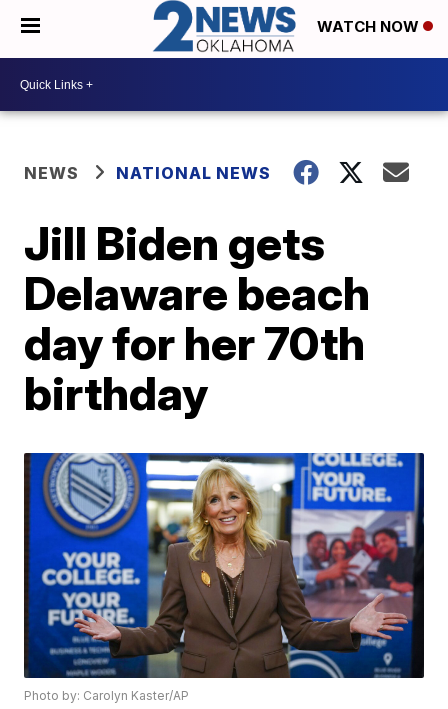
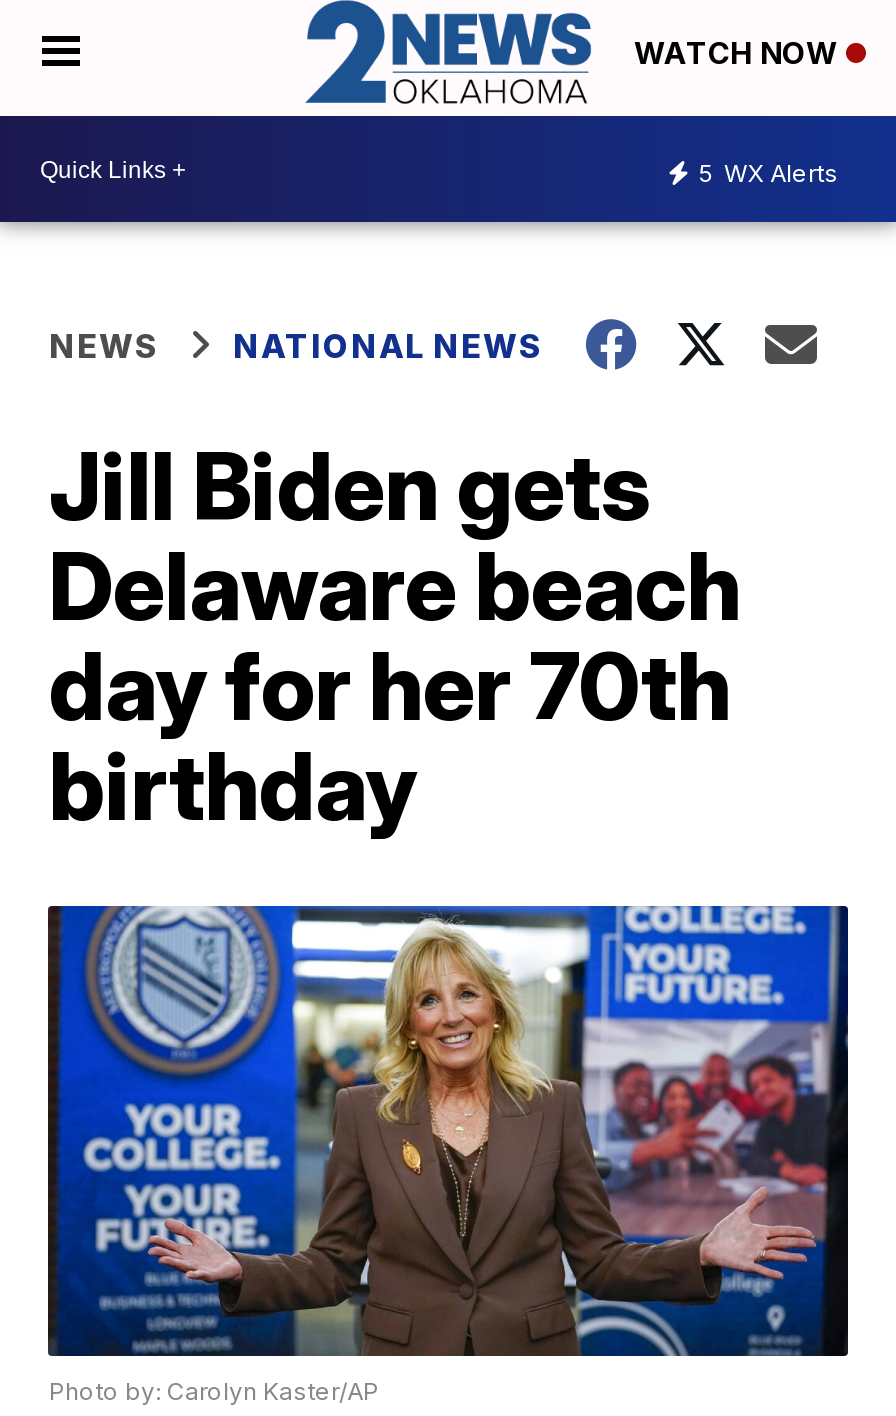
+ 5 WX Alerts
